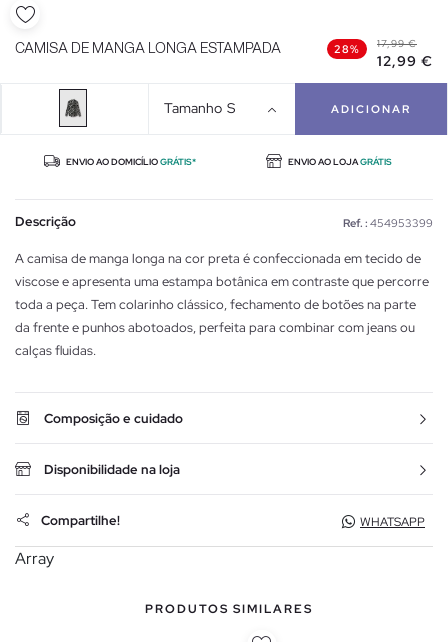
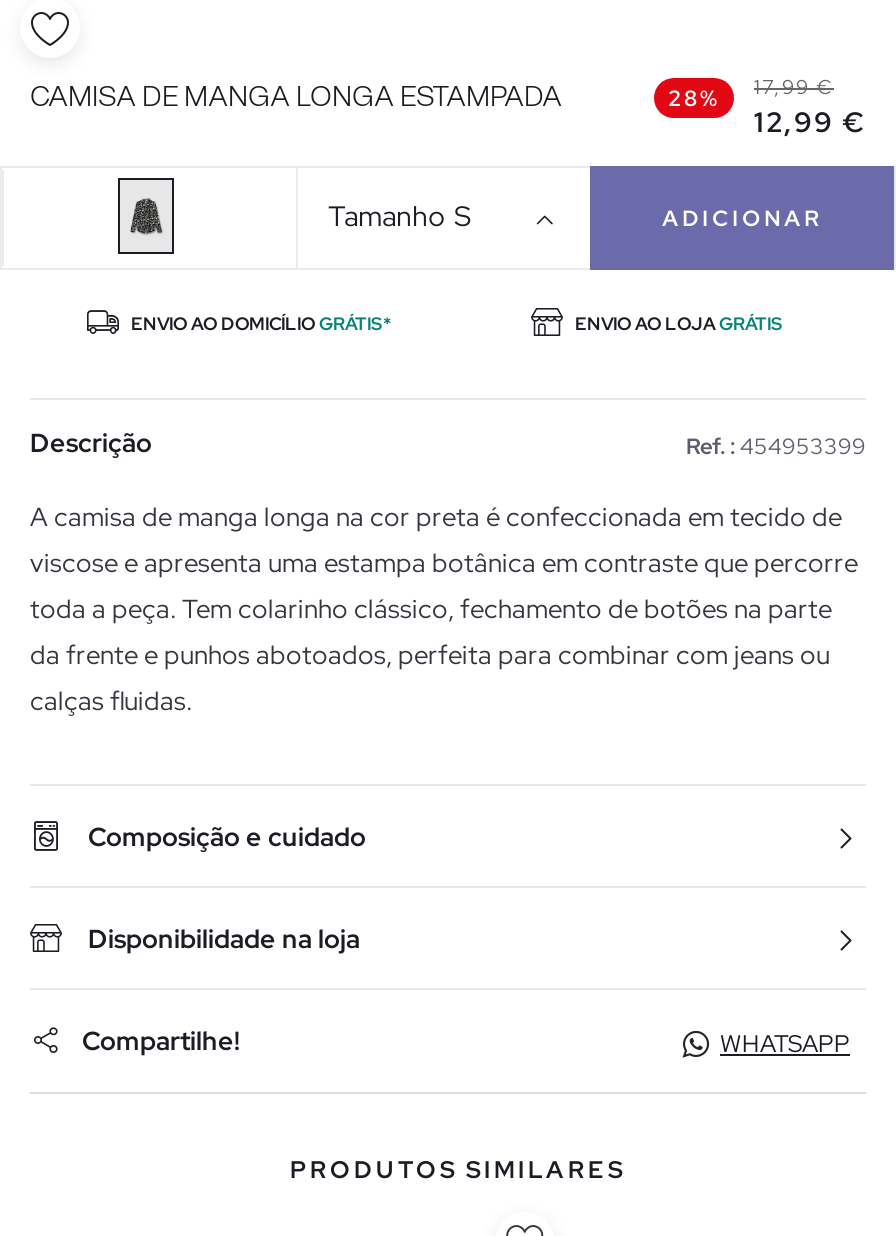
- Array
